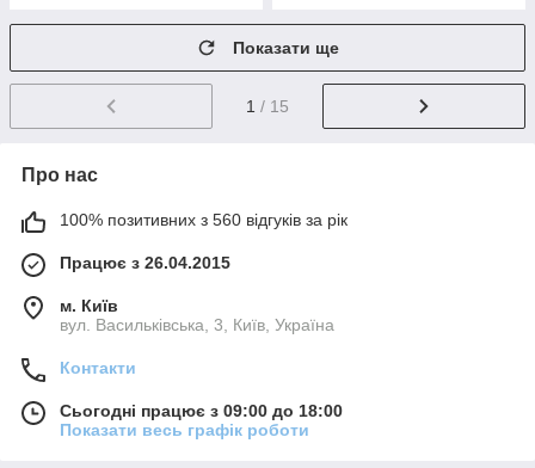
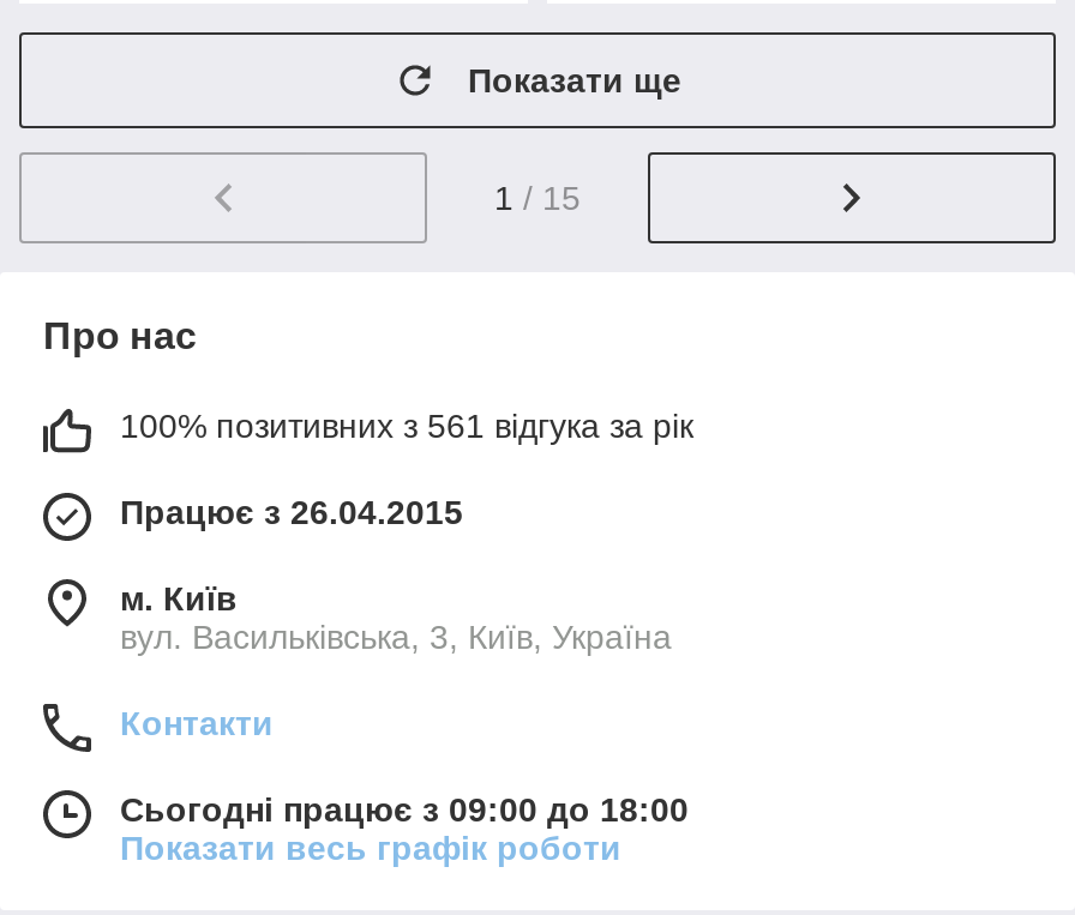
- 100% позитивних з 560 відгуків за рік
+ 100% позитивних з 561 відгука за рік
